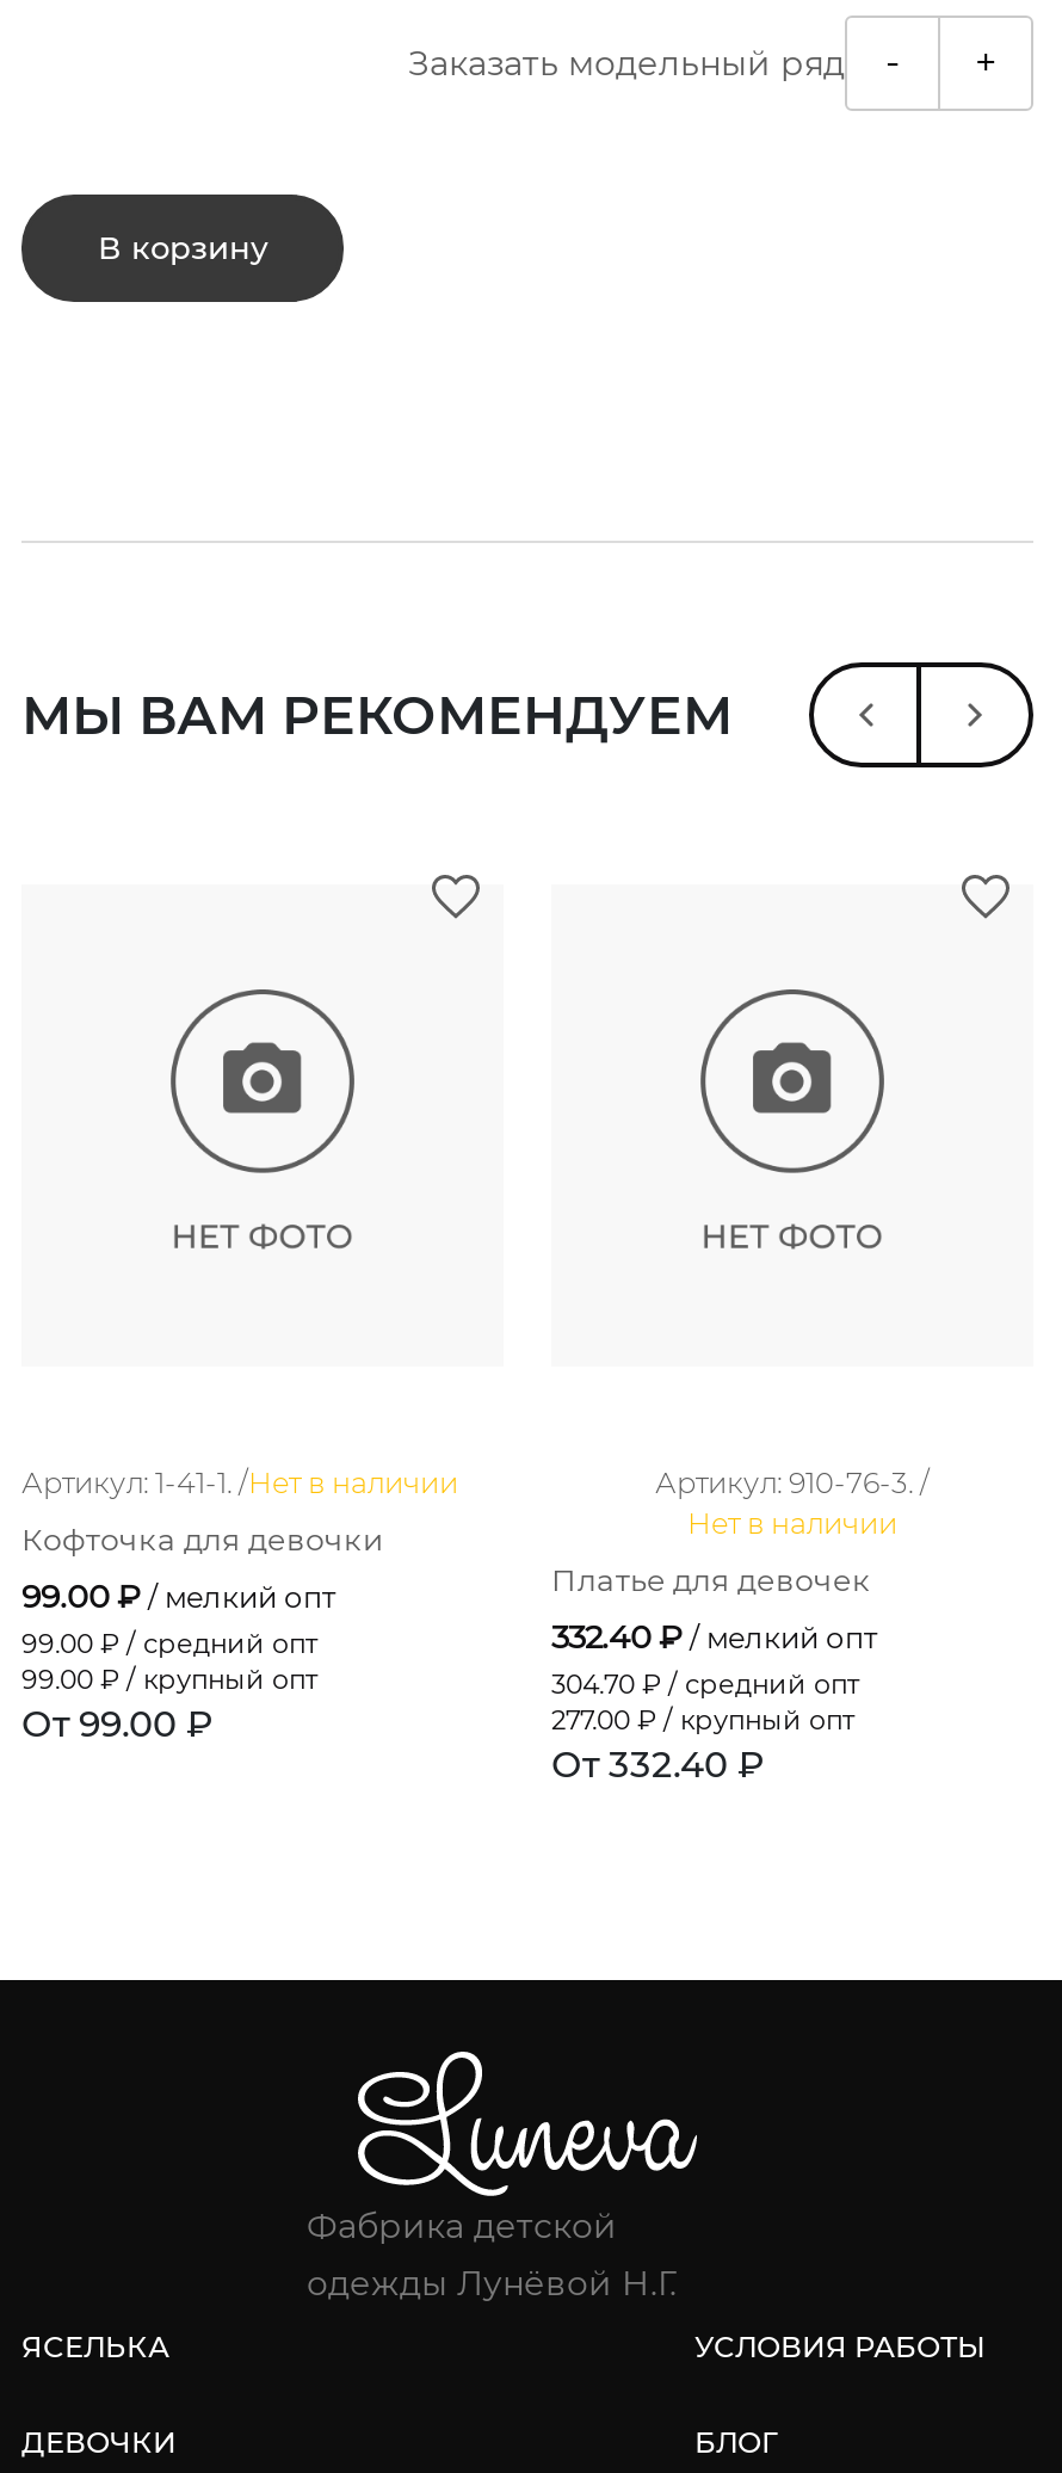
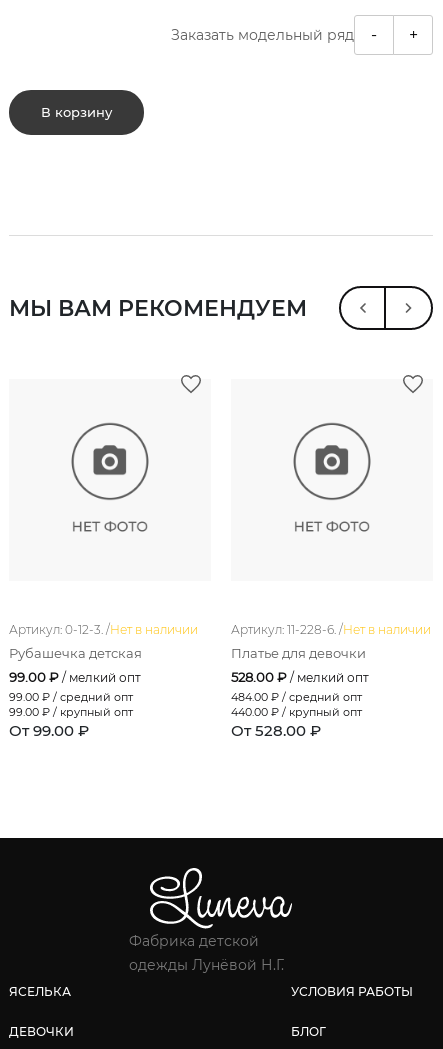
- Артикул: 1-41-1. /Нет в наличии
+ Артикул: 0-12-3. /Нет в наличии

- Артикул: 910-76-3. /
- Нет в наличии
+ Артикул: 11-228-6. / Нет в наличии

- Кофточка для девочки
+ Рубашечка детская

- Платье для девочек
+ Платье для девочки

- 332.40 ₽ / мелкий опт
- 304.70 ₽ / средний опт
- 277.00 ₽ / крупный опт
- От 332.40 ₽
+ 528.00 ₽ / мелкий опт
+ 484.00 ₽ / средний опт
+ 440.00 ₽ / крупный опт
+ От 528.00 ₽
